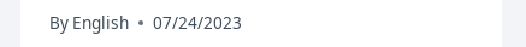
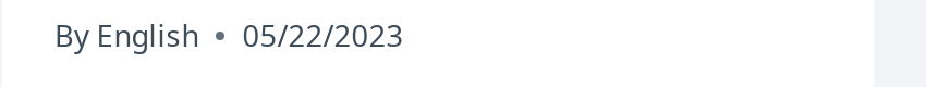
- By English 07/24/2023
+ By English 05/22/2023
